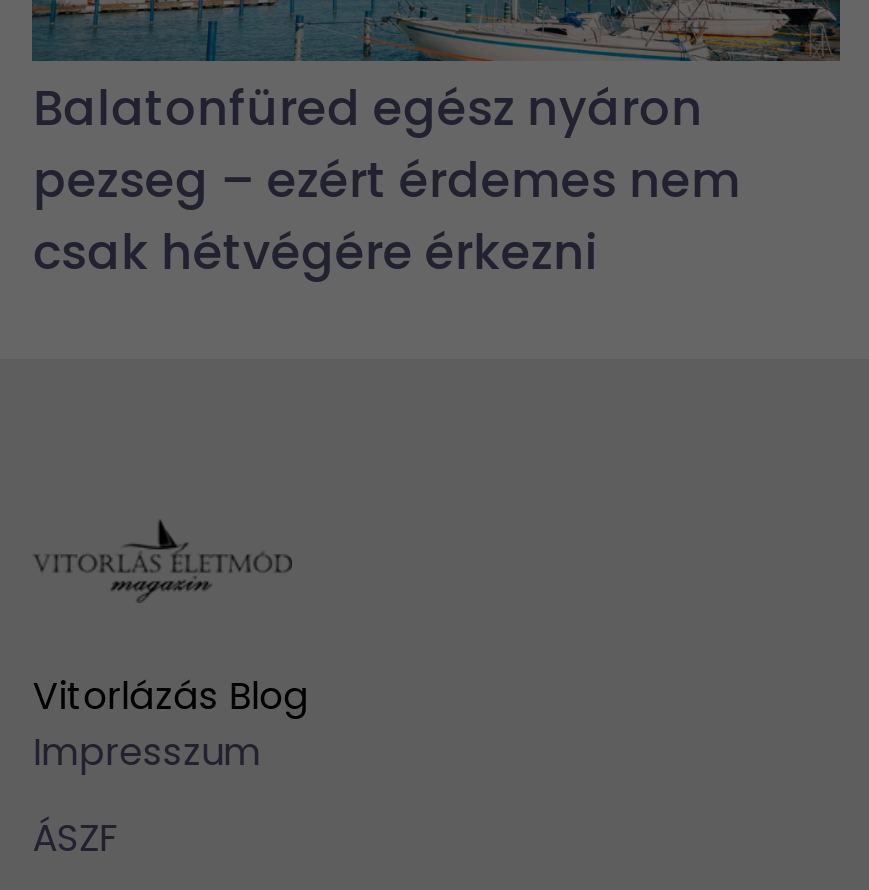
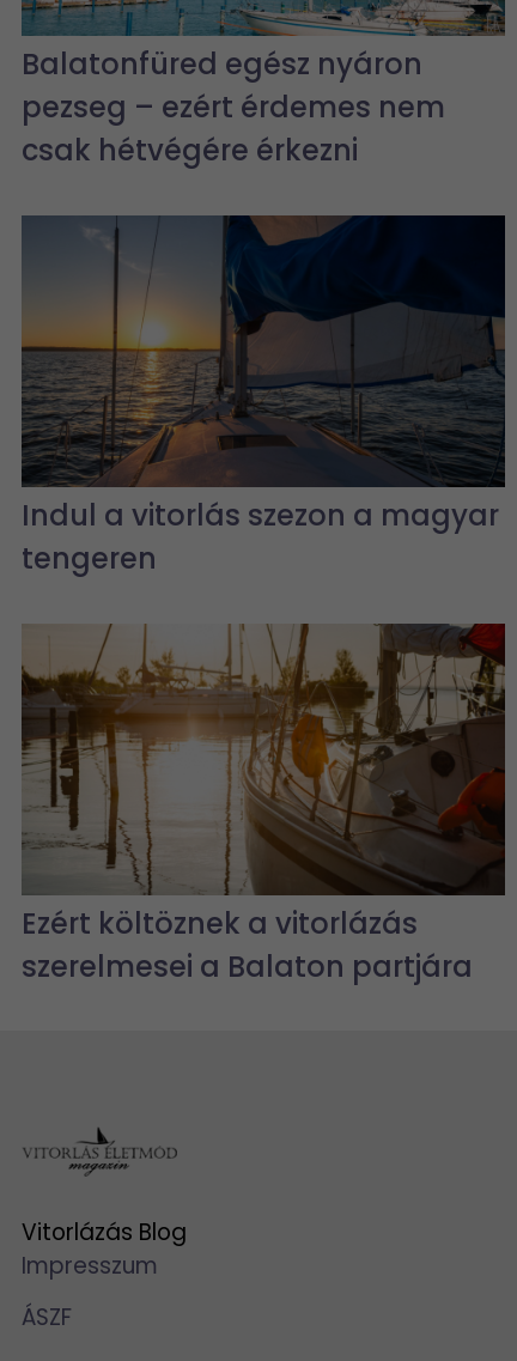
+ [image]
+ Indul a vitorlás szezon a magyar
+ tengeren

+ [image]
+ Ezért költöznek a vitorlázás
+ szerelmesei a Balaton partjára
